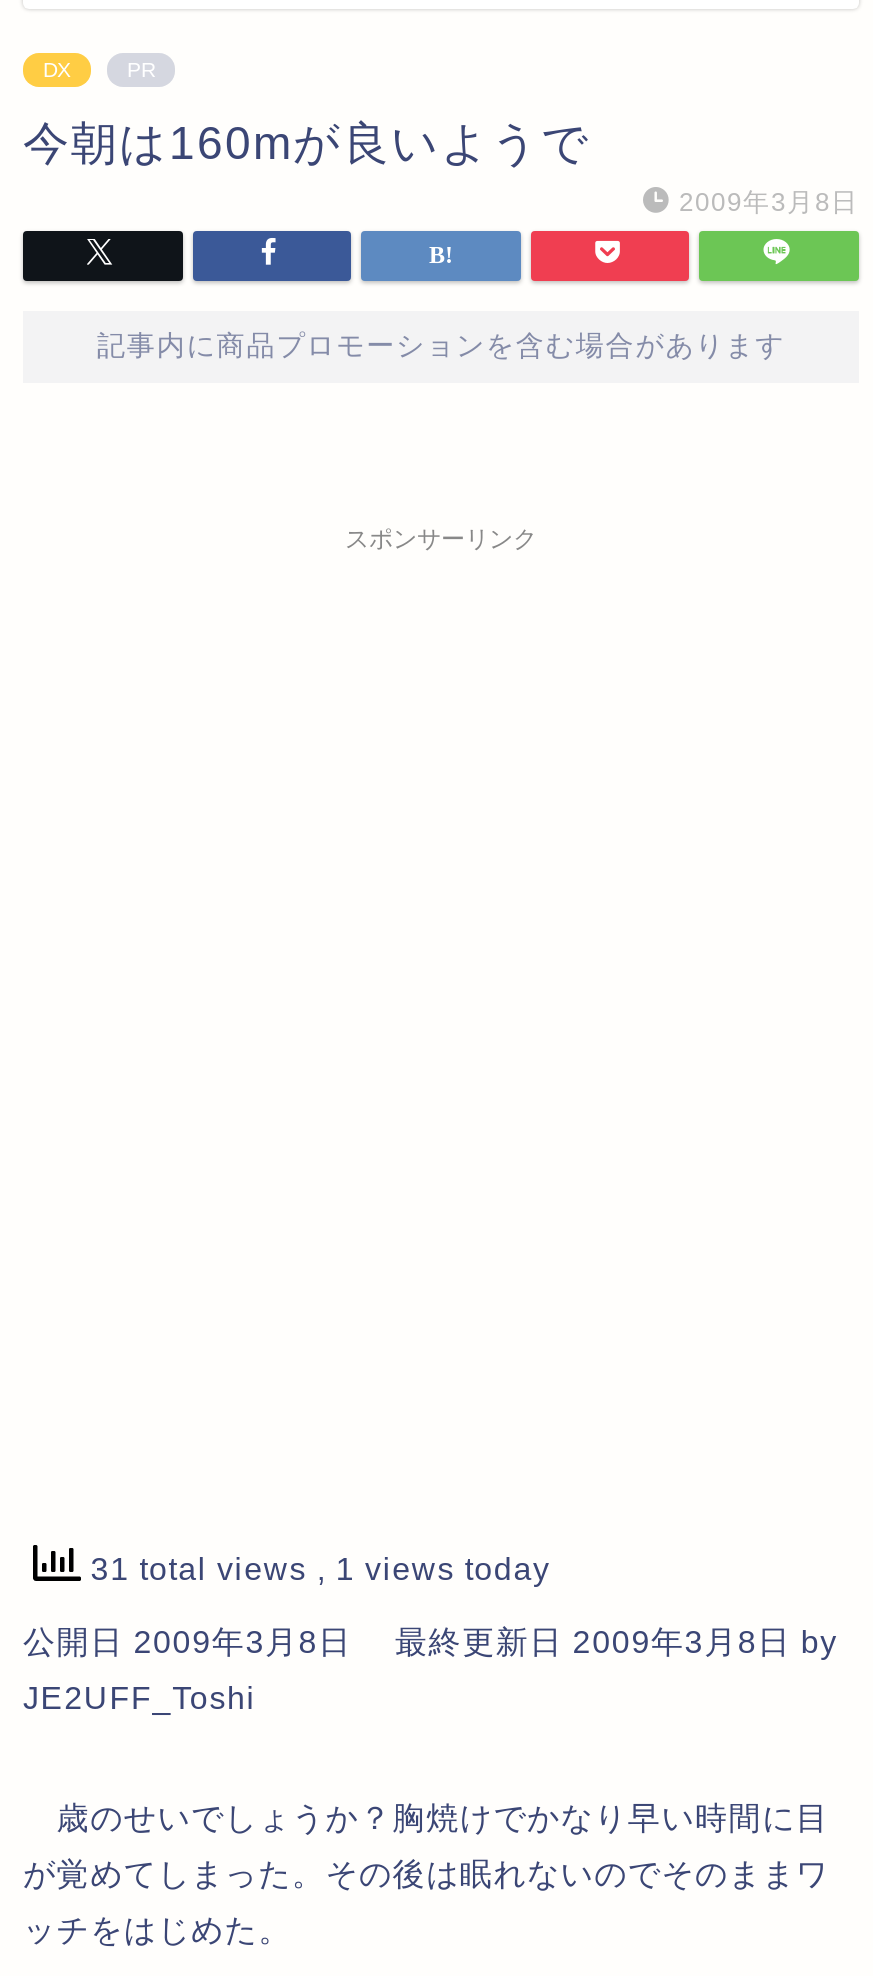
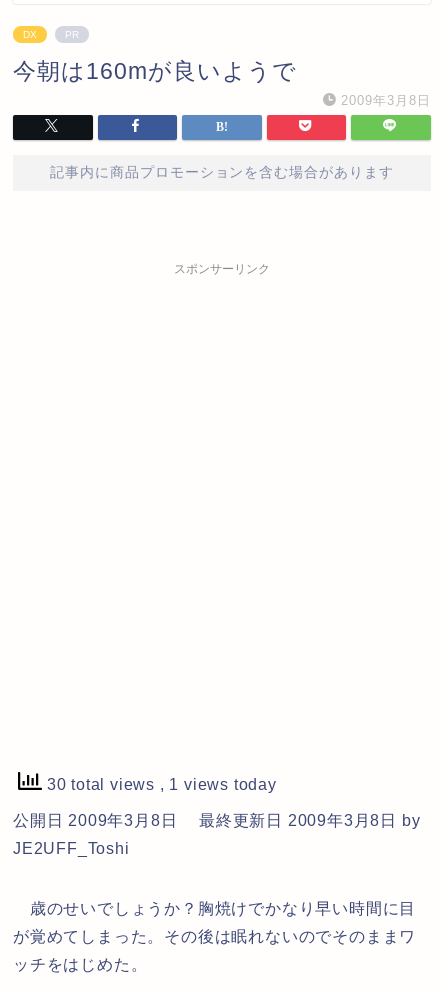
- 31 total views, 1 views today
+ 30 total views, 1 views today
